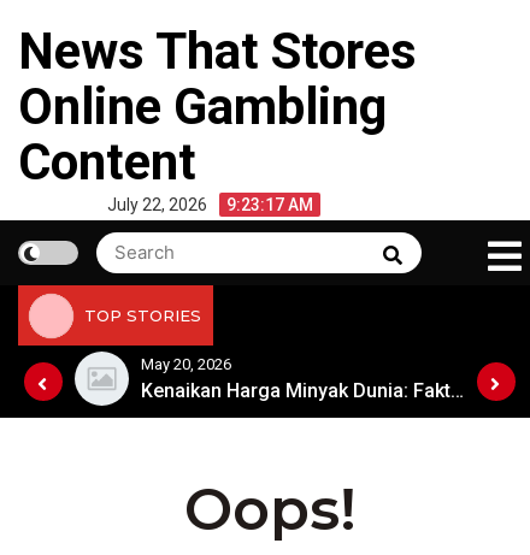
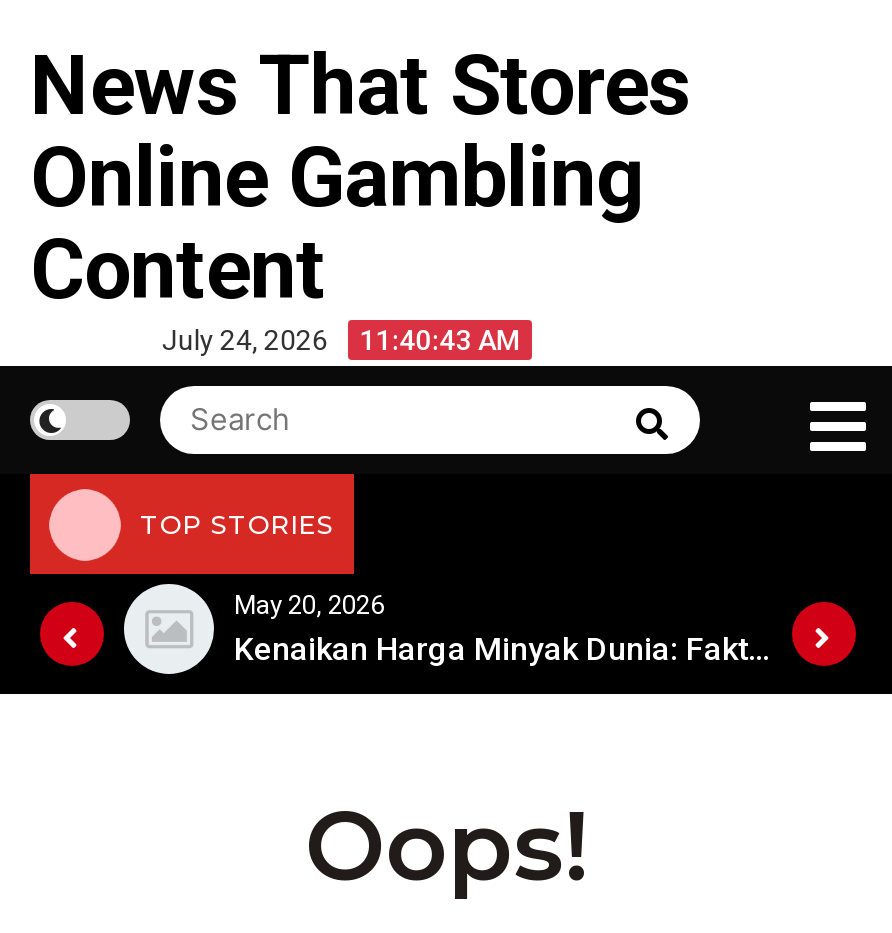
- July 22, 2026
+ July 24, 2026

- 9:23:17 AM
+ 11:40:43 AM
